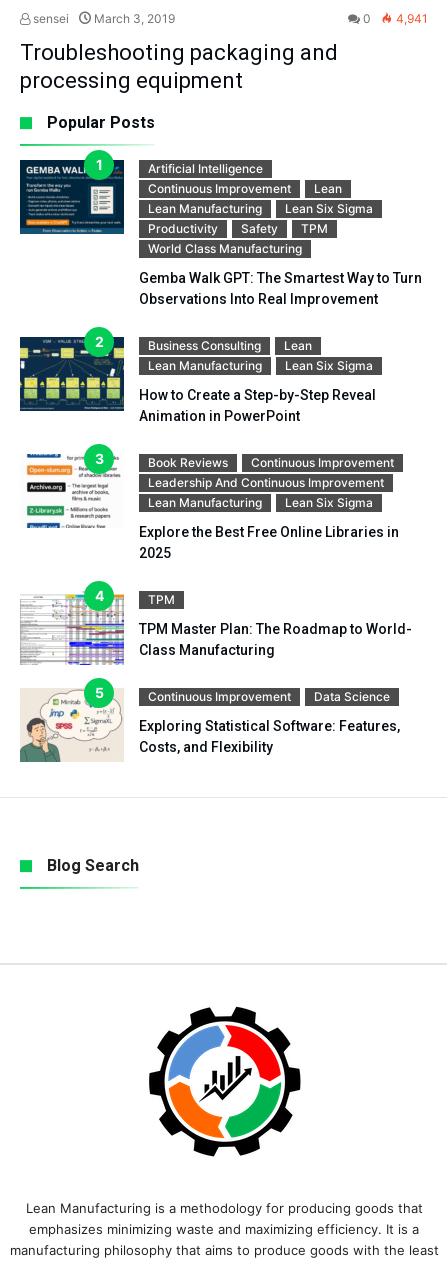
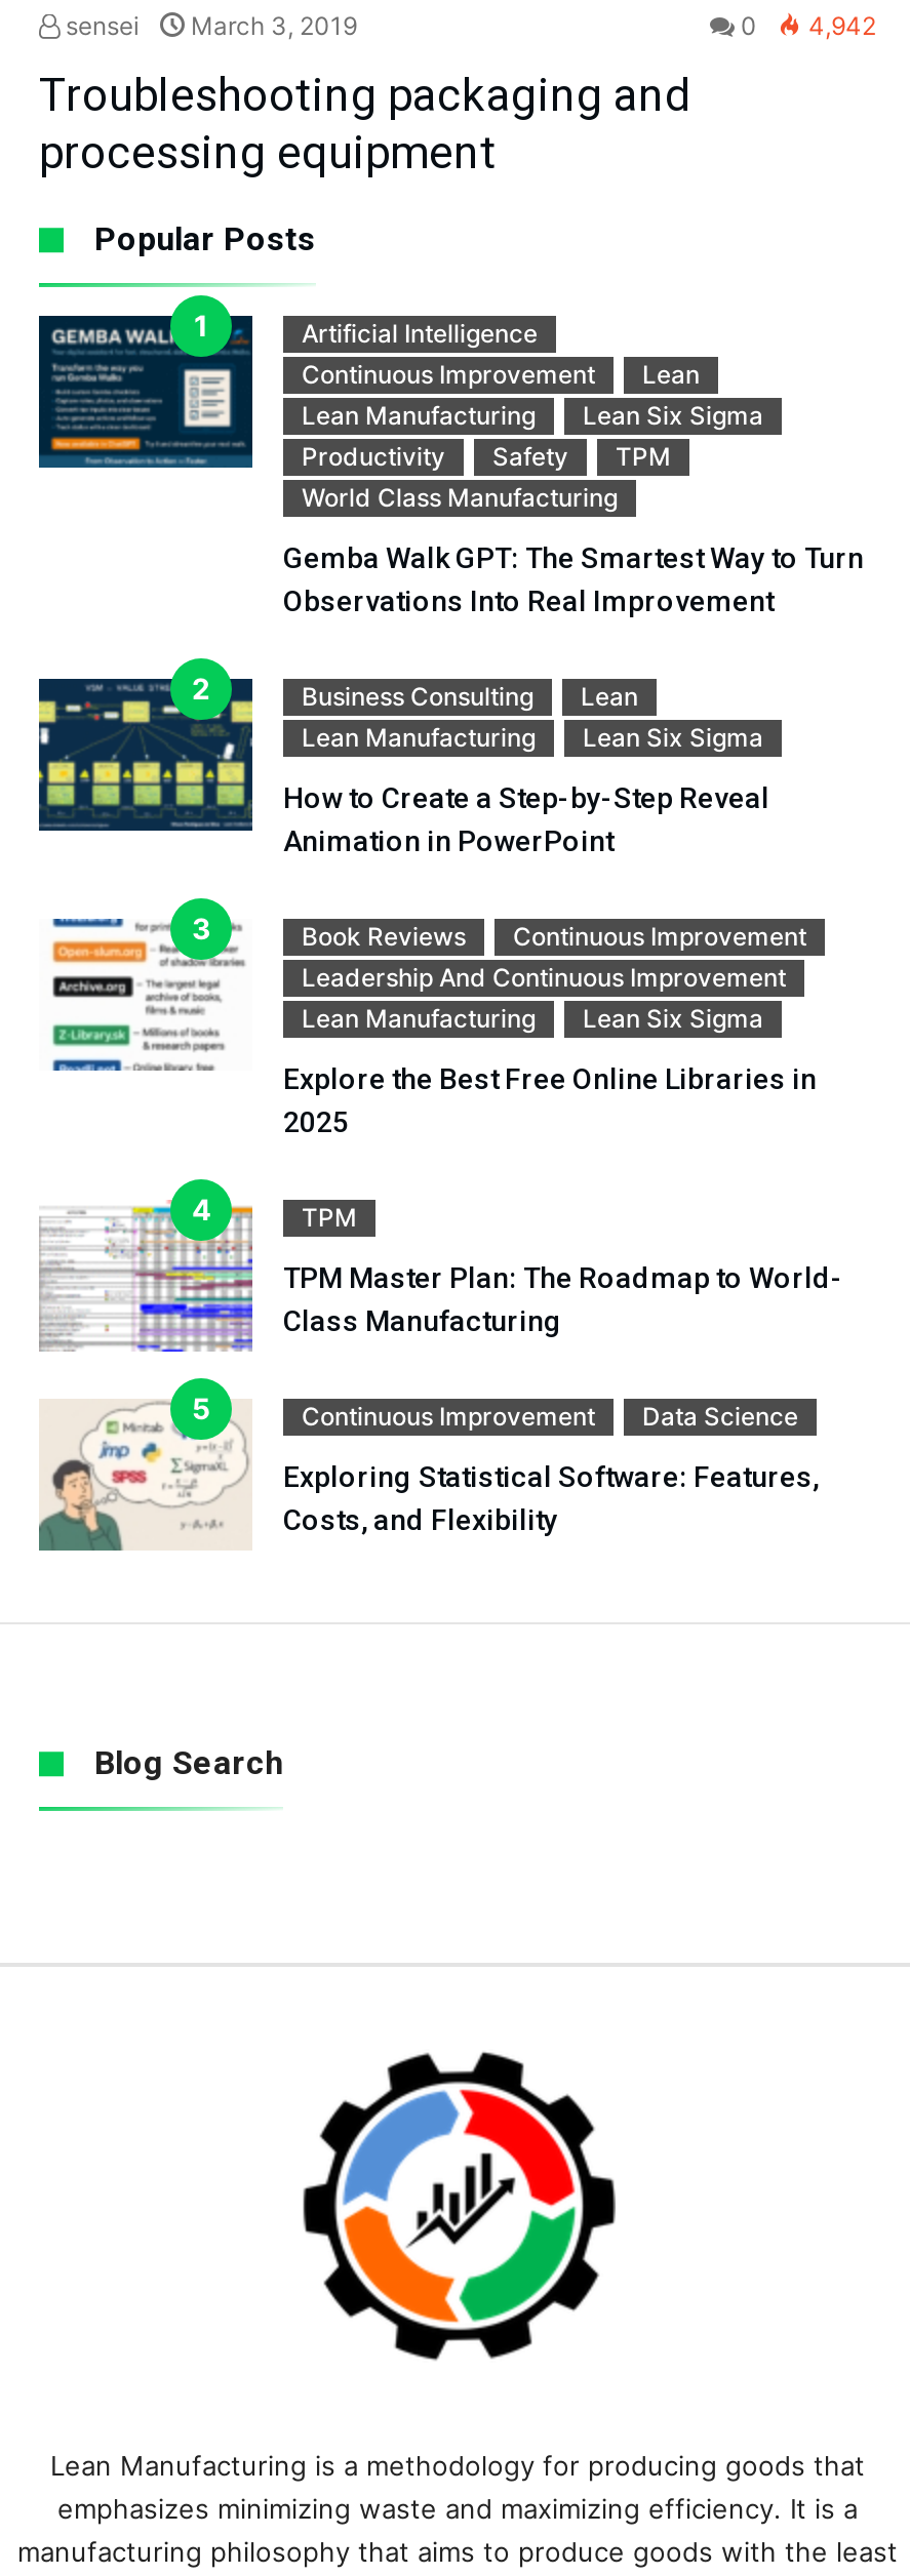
- 0 4,941
+ 0 4,942
